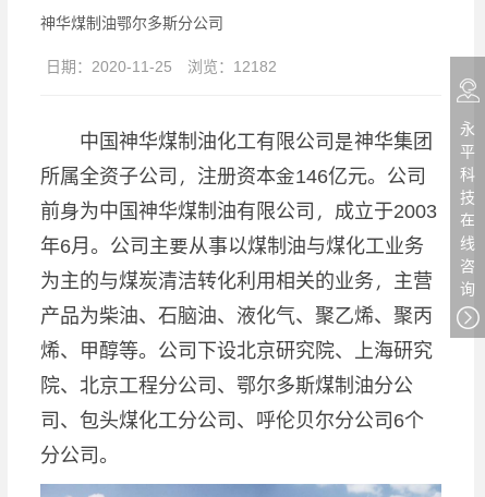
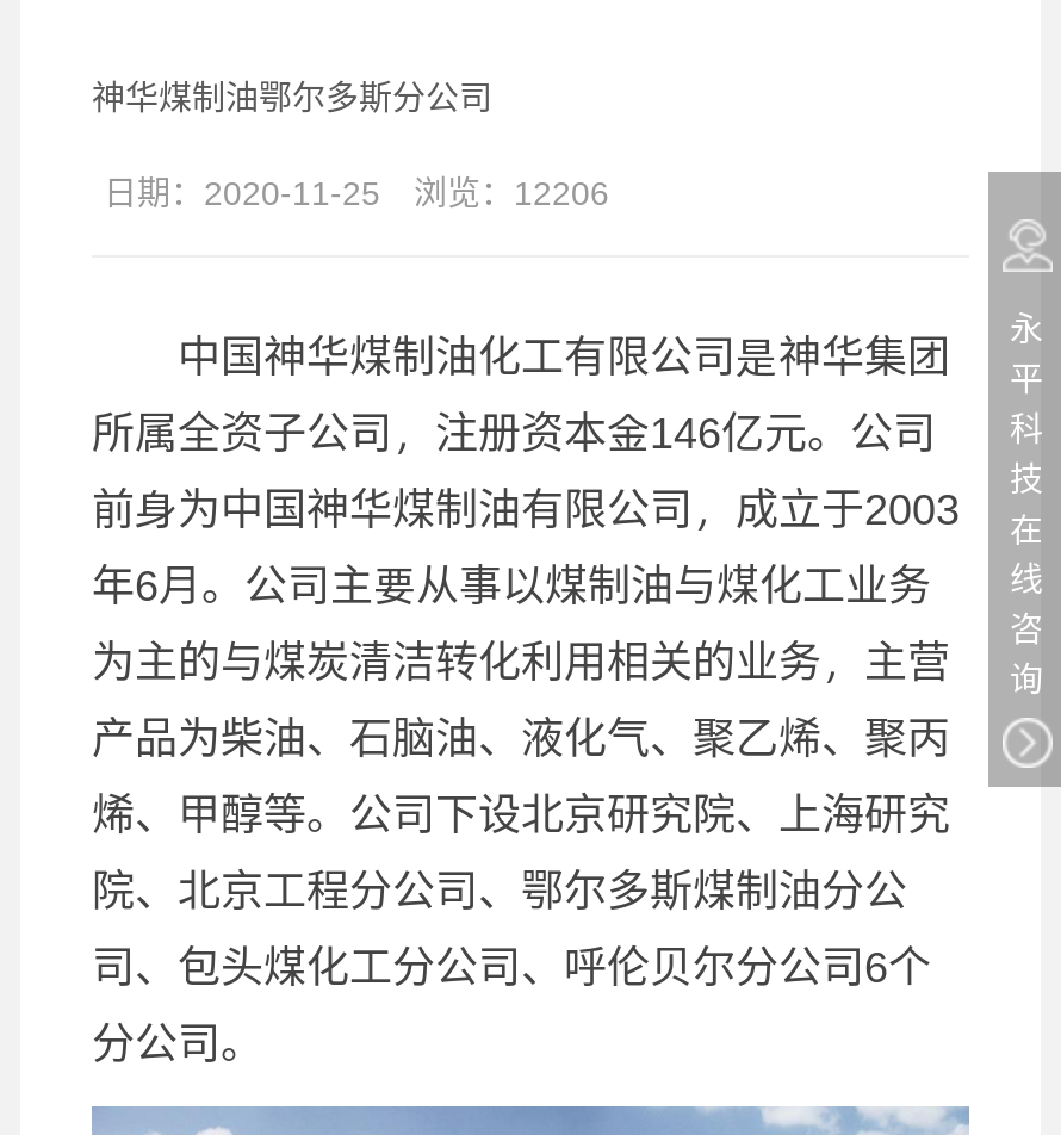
- 日期：2020-11-25 浏览：12182
+ 日期：2020-11-25 浏览：12206
